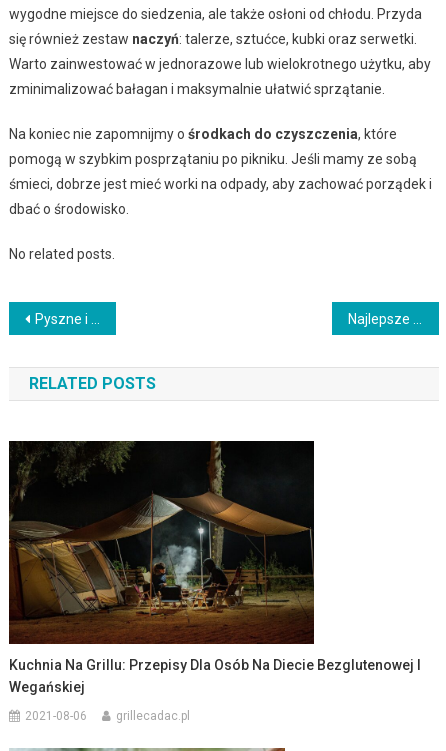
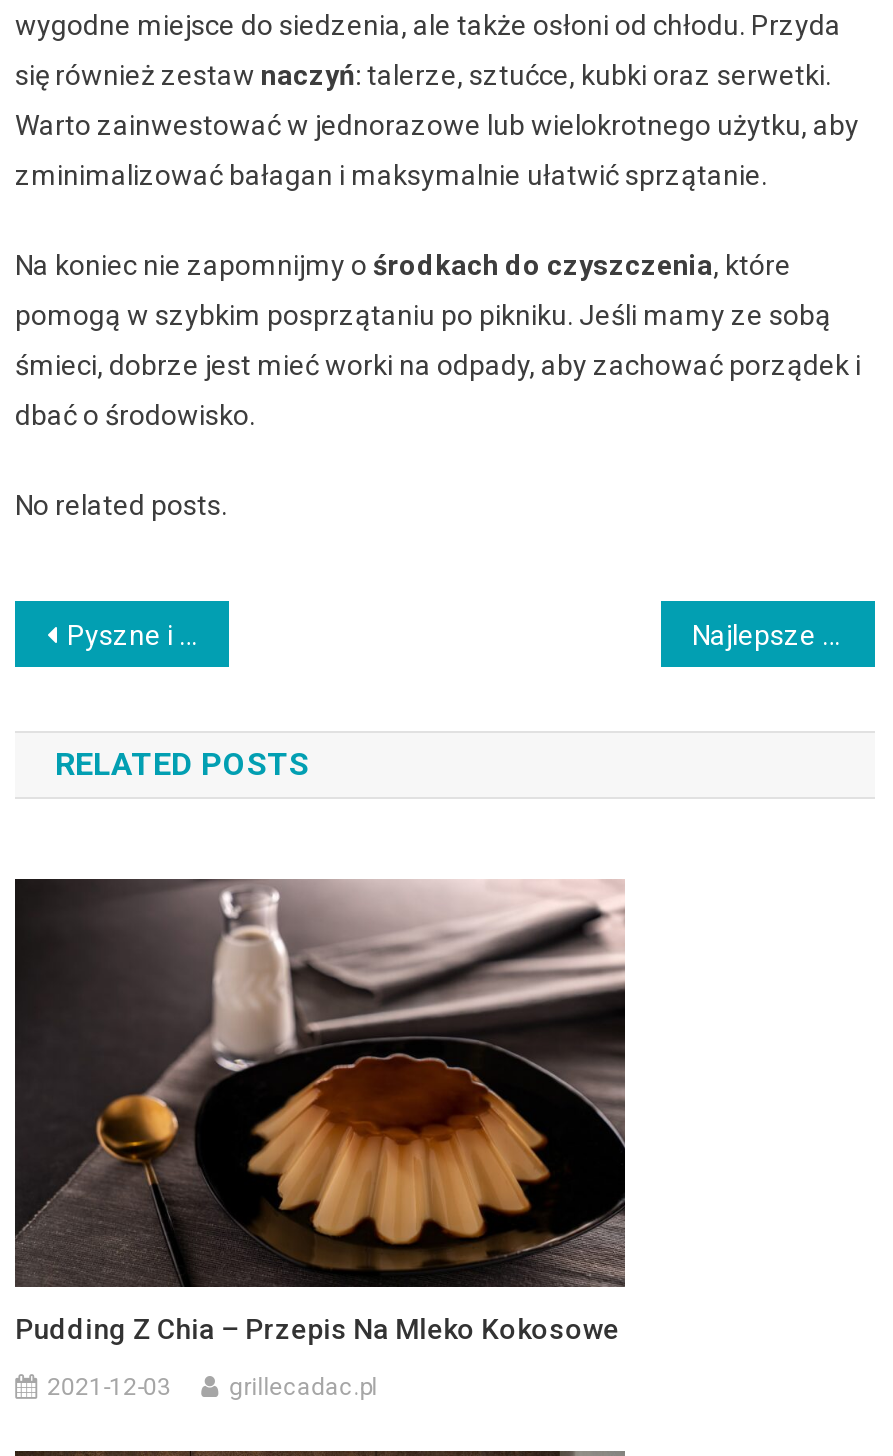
- [image]
- Kuchnia Na Grillu: Przepisy Dla Osób Na Diecie Bezglutenowej I
- Wegańskiej
+ [image]
+ Pudding Z Chia – Przepis Na Mleko Kokosowe

- 2021-08-06
+ 2021-12-03
